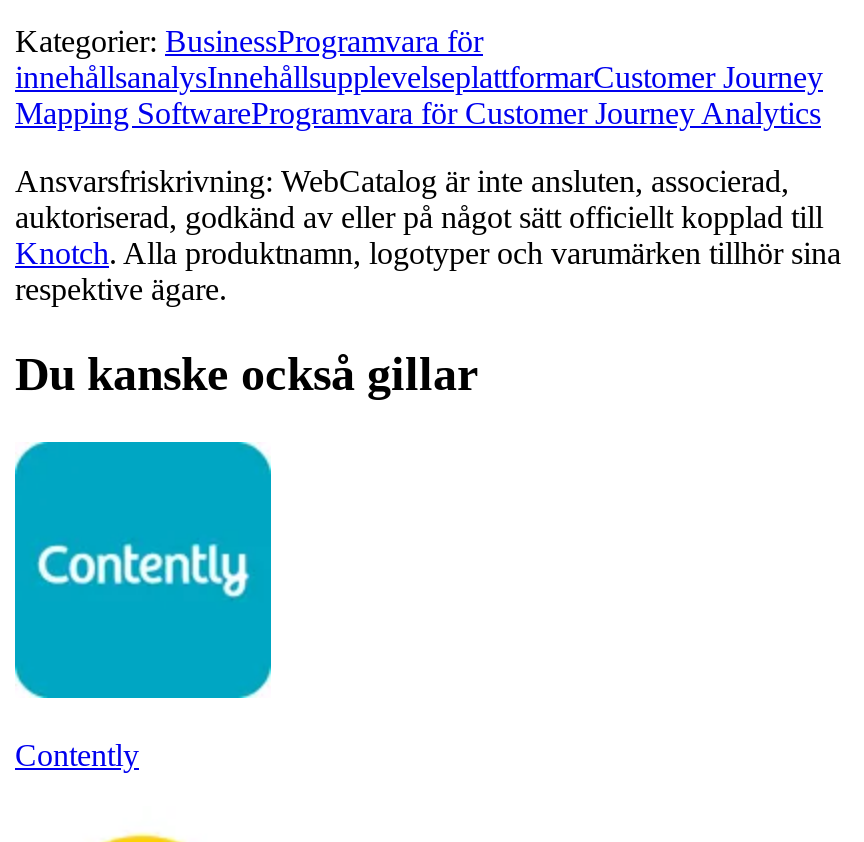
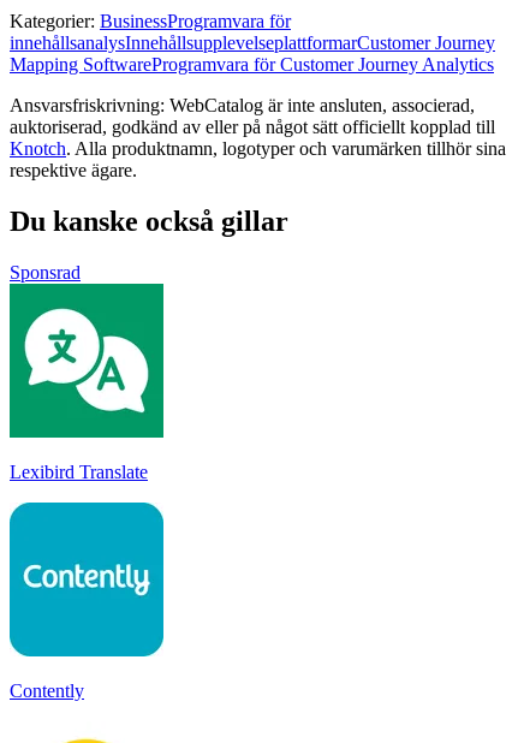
+ [image]
+ Sponsrad

+ Lexibird Translate
